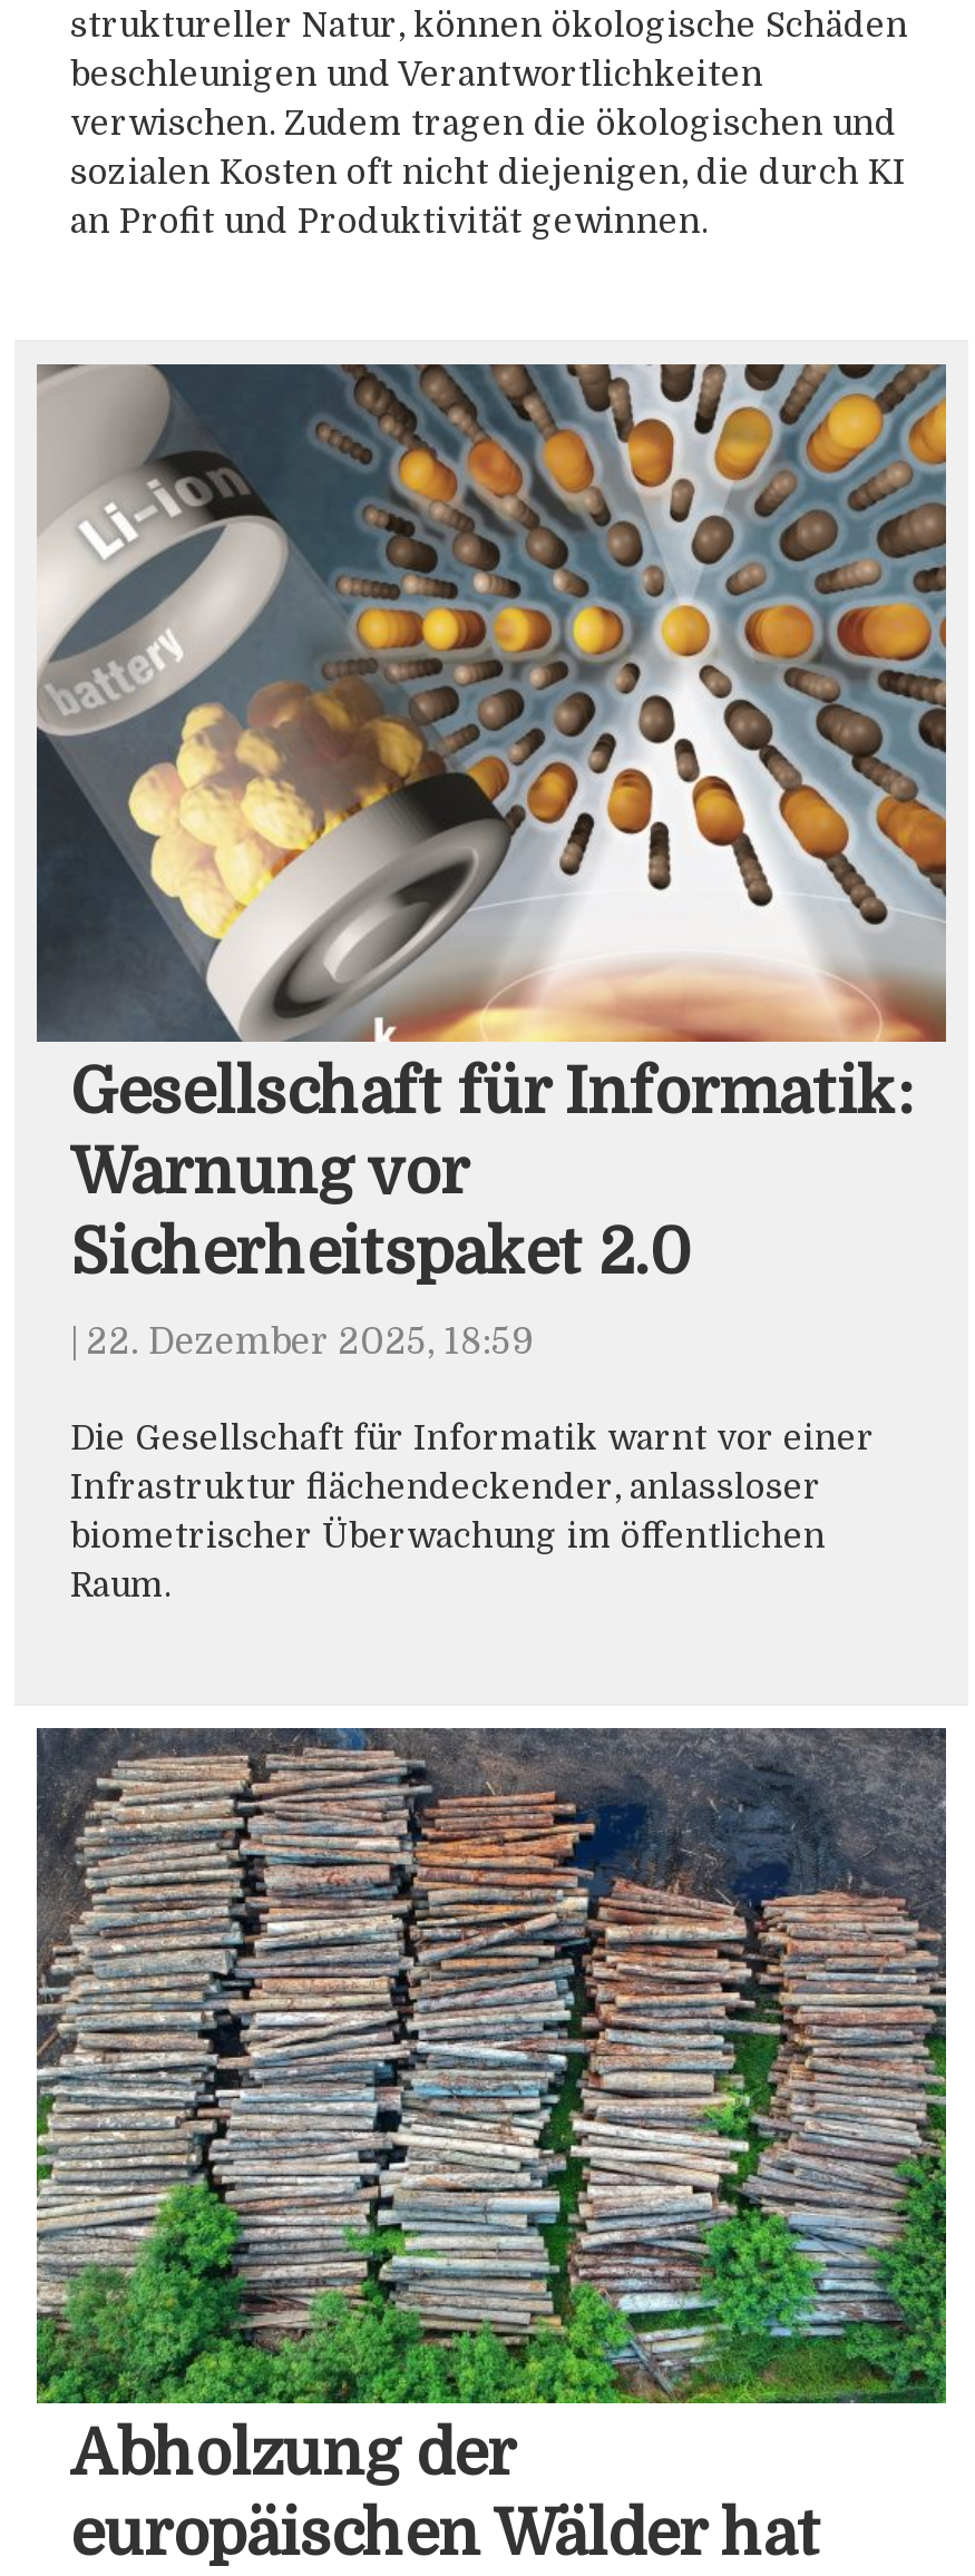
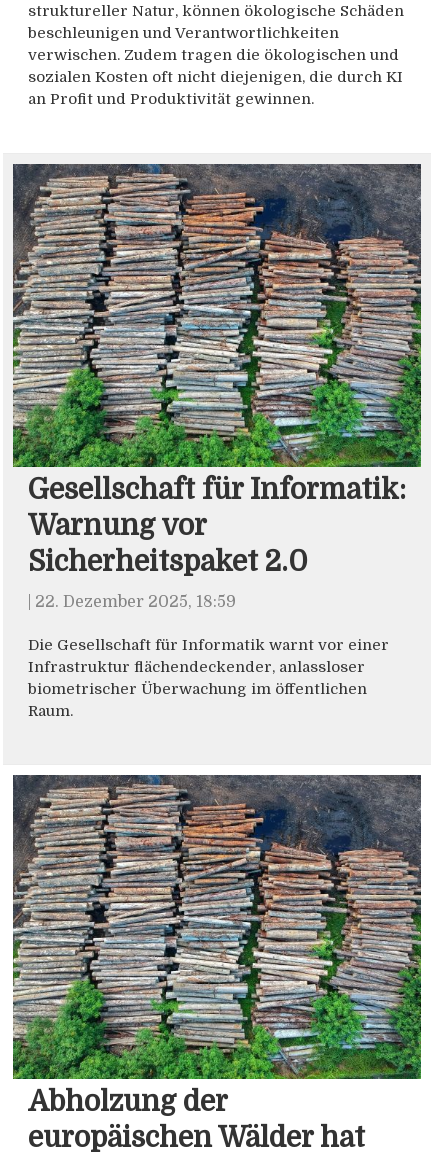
- [image]
+ [image]
